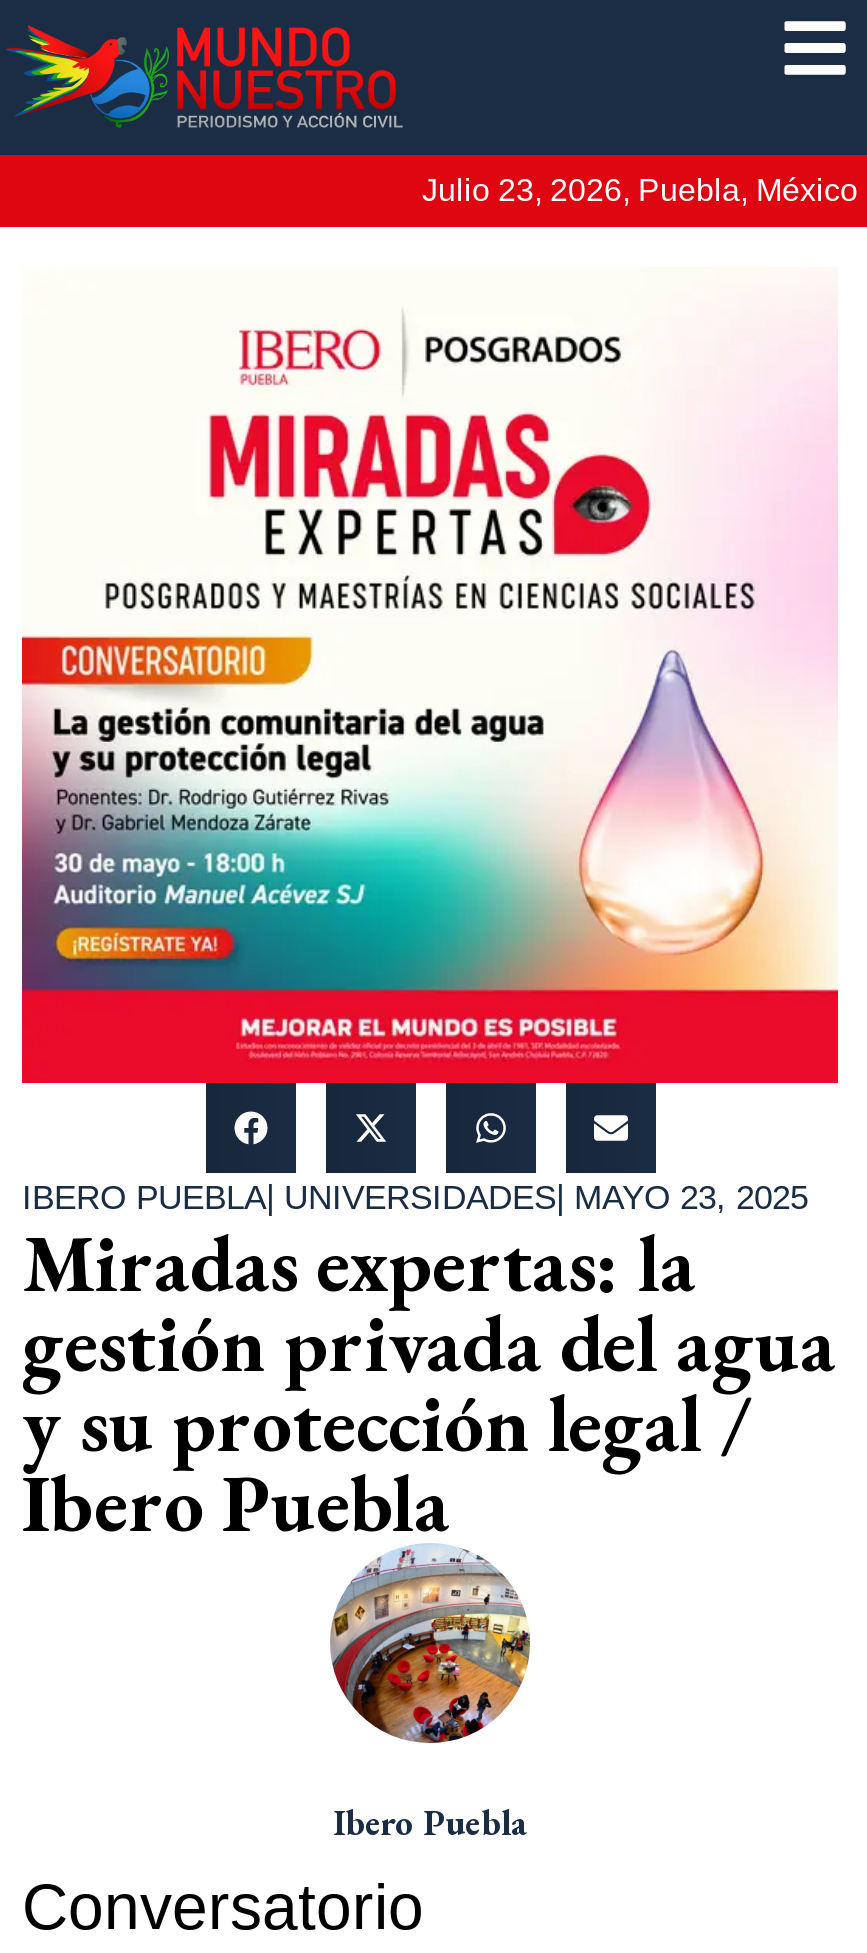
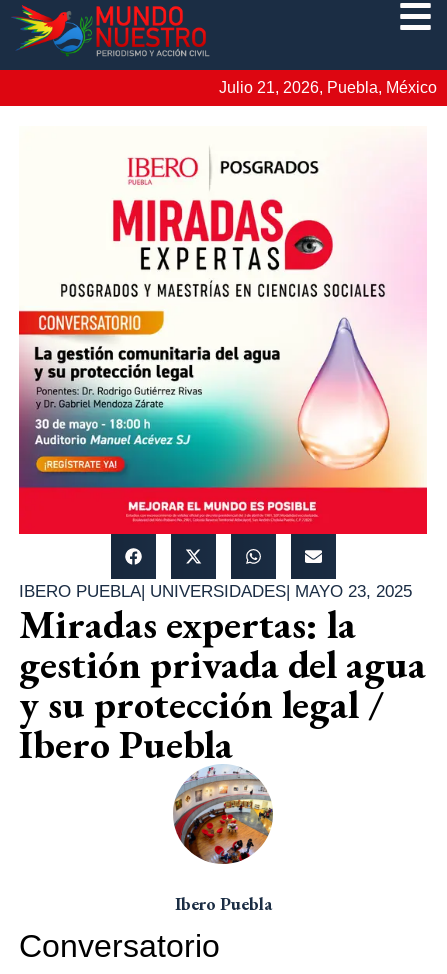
- Julio 23, 2026, Puebla, México
+ Julio 21, 2026, Puebla, México
